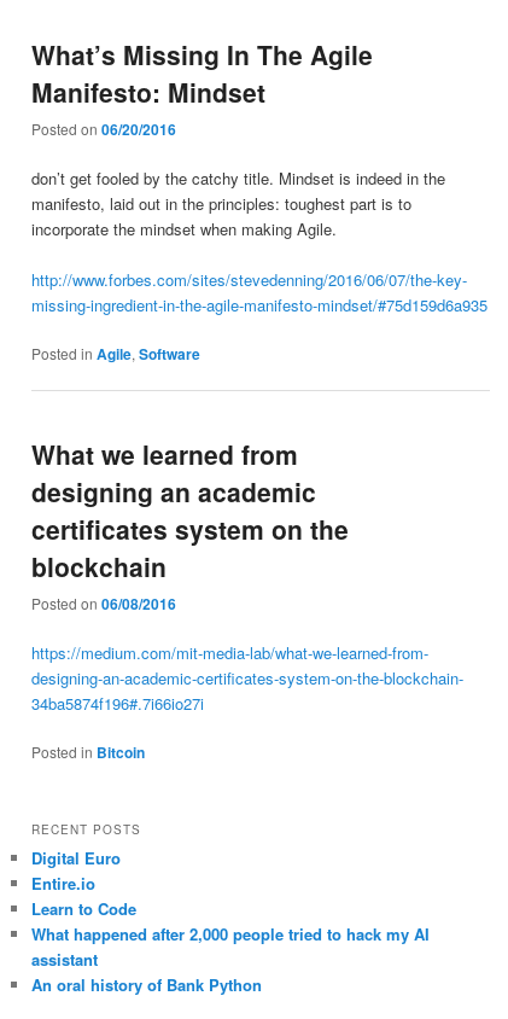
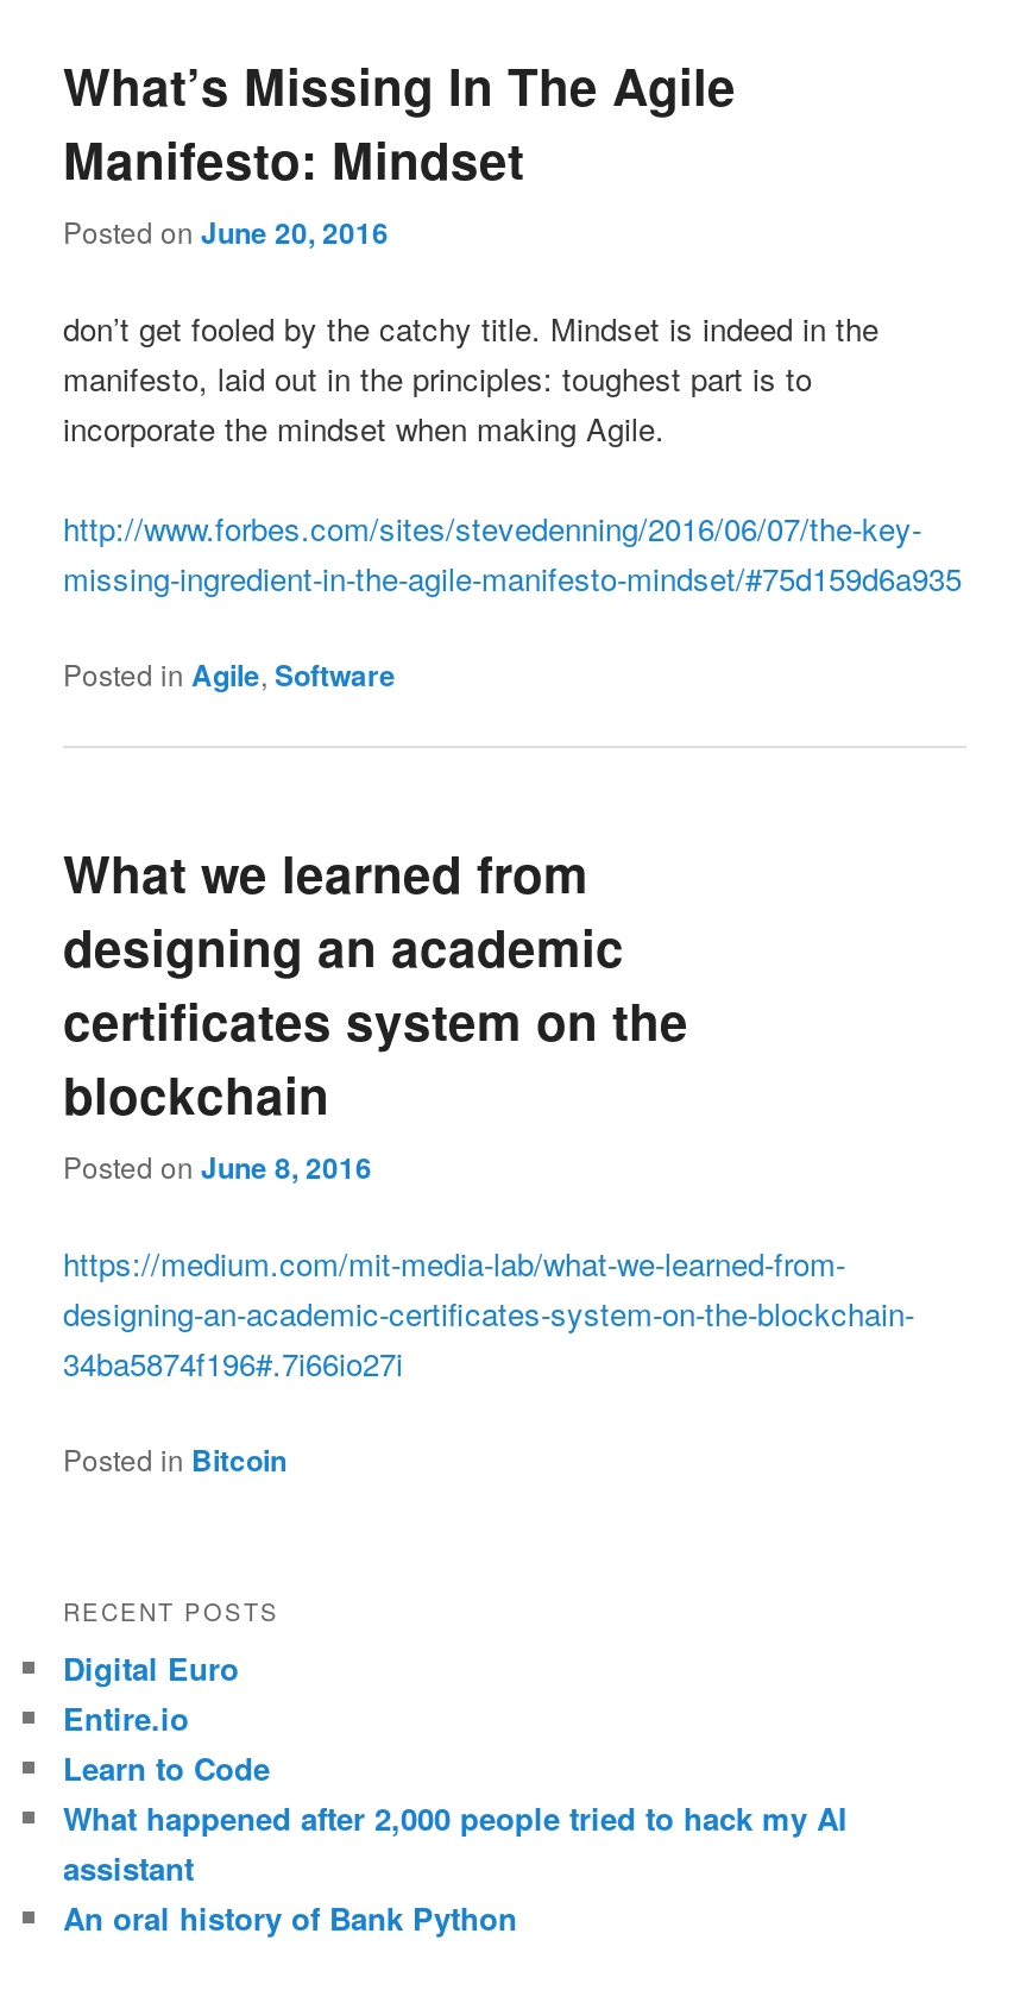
- Posted on 06/20/2016
+ Posted on June 20, 2016

- Posted on 06/08/2016
+ Posted on June 8, 2016
